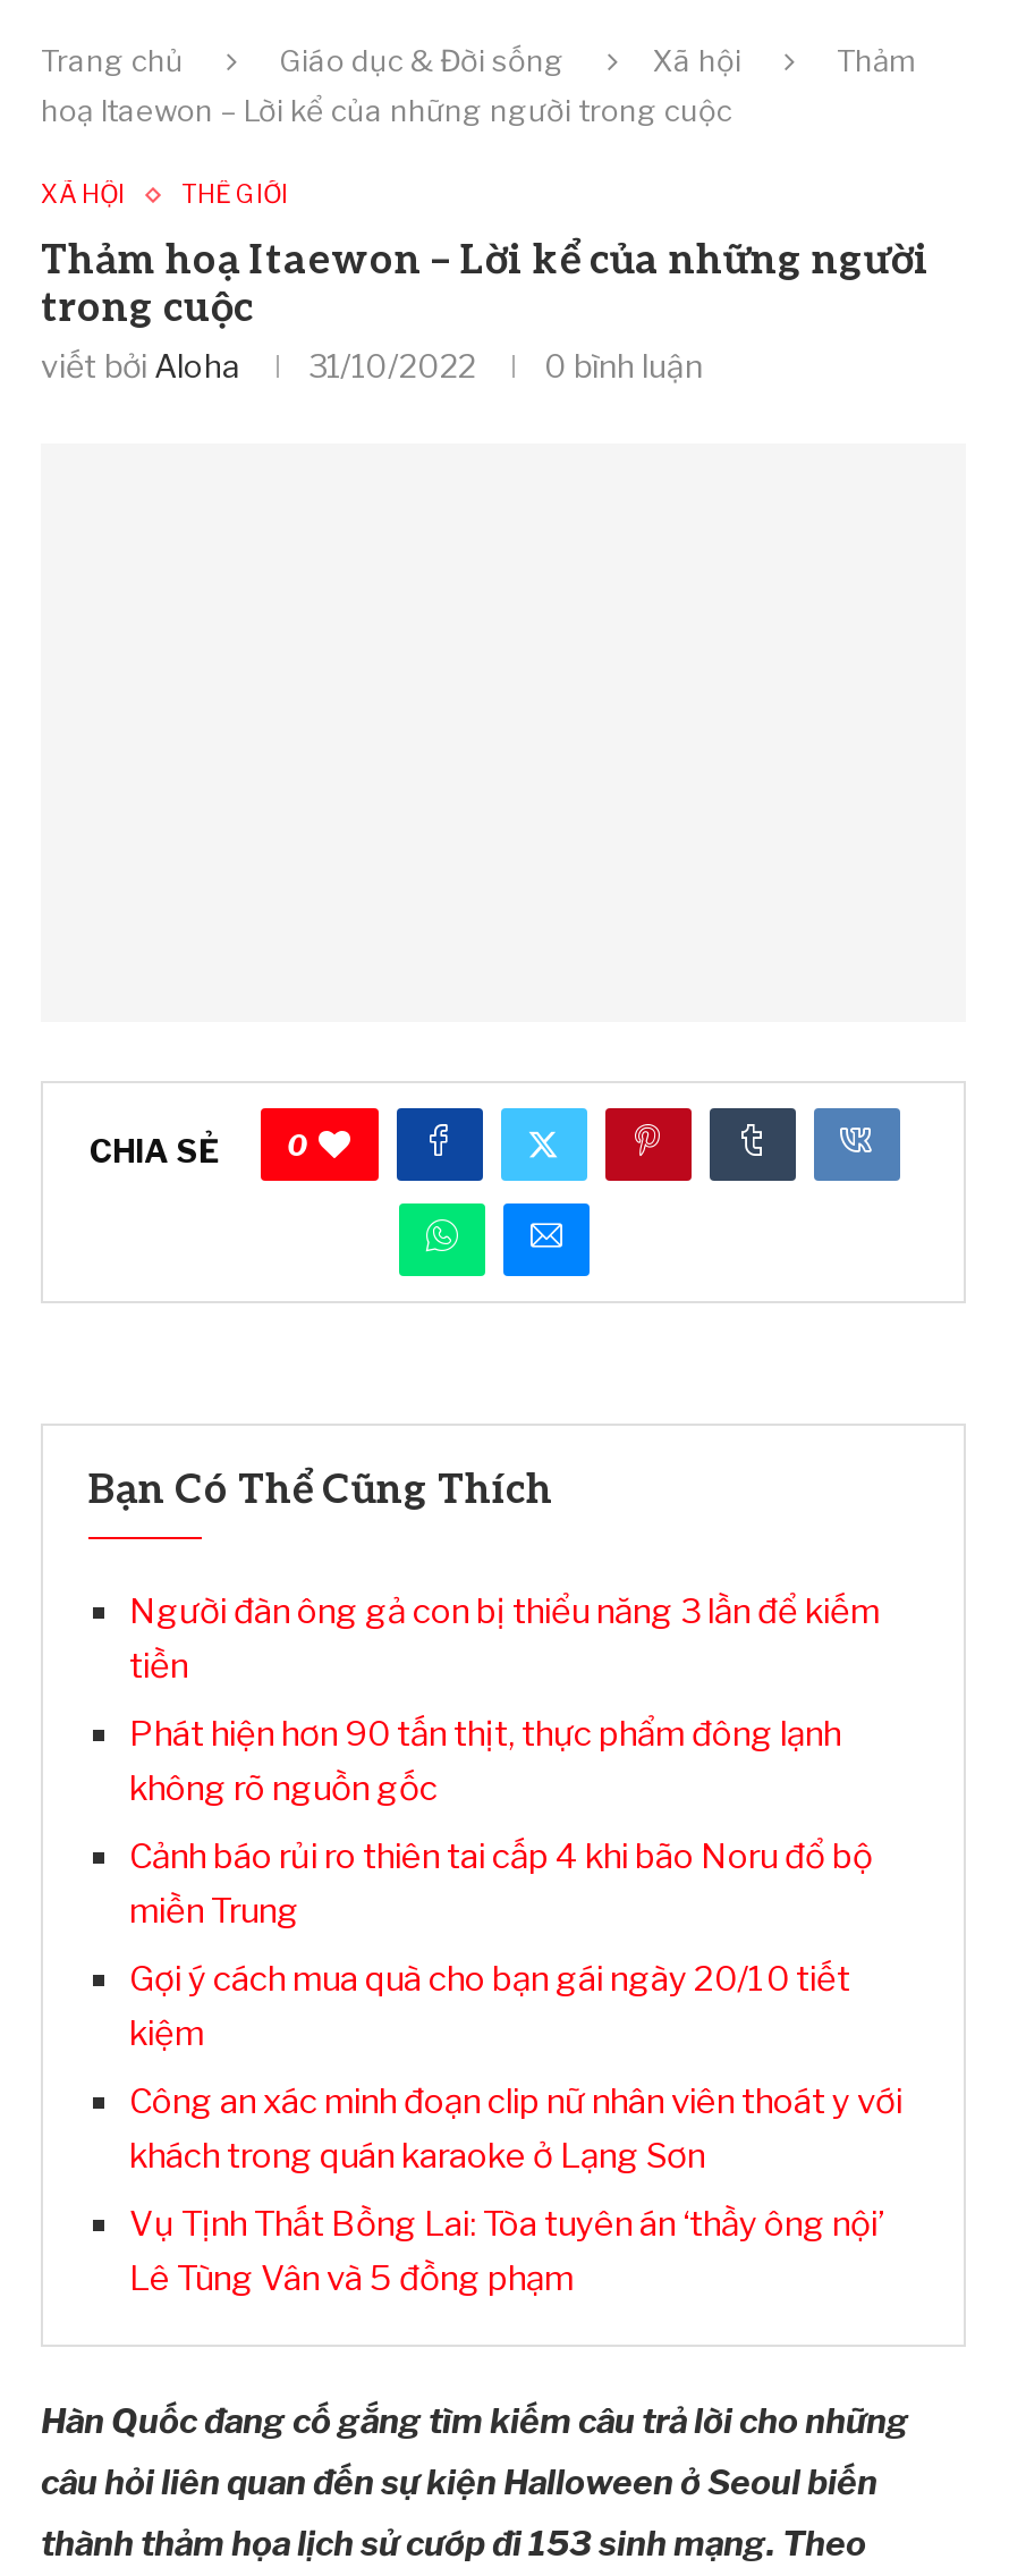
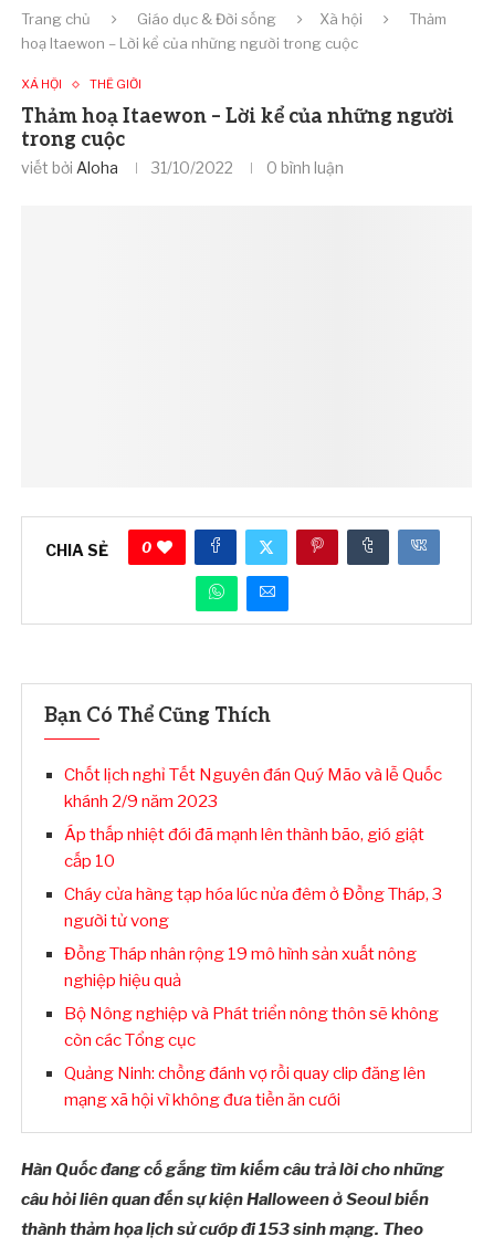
- Người đàn ông gả con bị thiểu năng 3 lần để kiếm
- tiền
+ Chốt lịch nghỉ Tết Nguyên đán Quý Mão và lễ Quốc
+ khánh 2/9 năm 2023

- Phát hiện hơn 90 tấn thịt, thực phẩm đông lạnh
- không rõ nguồn gốc
+ Áp thấp nhiệt đới đã mạnh lên thành bão, gió giật
+ cấp 10

- Cảnh báo rủi ro thiên tai cấp 4 khi bão Noru đổ bộ
- miền Trung
+ Cháy cửa hàng tạp hóa lúc nửa đêm ở Đồng Tháp, 3
+ người tử vong

- Gợi ý cách mua quà cho bạn gái ngày 20/10 tiết
- kiệm
+ Đồng Tháp nhân rộng 19 mô hình sản xuất nông
+ nghiệp hiệu quả

- Công an xác minh đoạn clip nữ nhân viên thoát y với
- khách trong quán karaoke ở Lạng Sơn
+ Bộ Nông nghiệp và Phát triển nông thôn sẽ không
+ còn các Tổng cục

- Vụ Tịnh Thất Bồng Lai: Tòa tuyên án ‘thầy ông nội’
- Lê Tùng Vân và 5 đồng phạm
+ Quảng Ninh: chồng đánh vợ rồi quay clip đăng lên
+ mạng xã hội vì không đưa tiền ăn cưới
